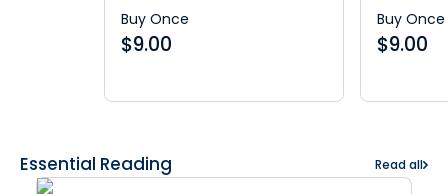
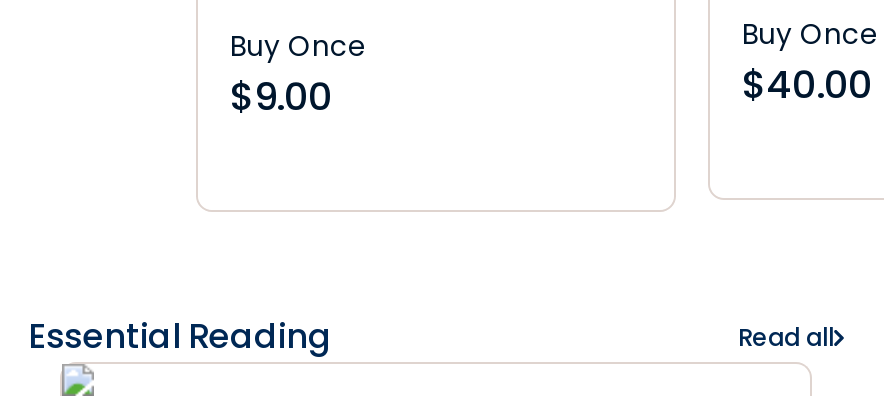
- $9.00
+ $40.00
